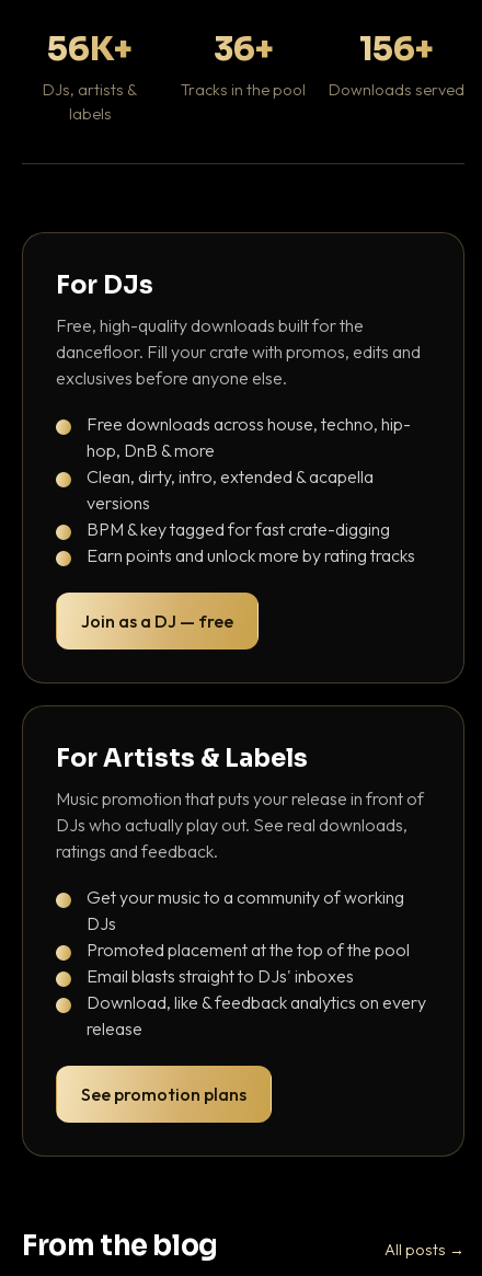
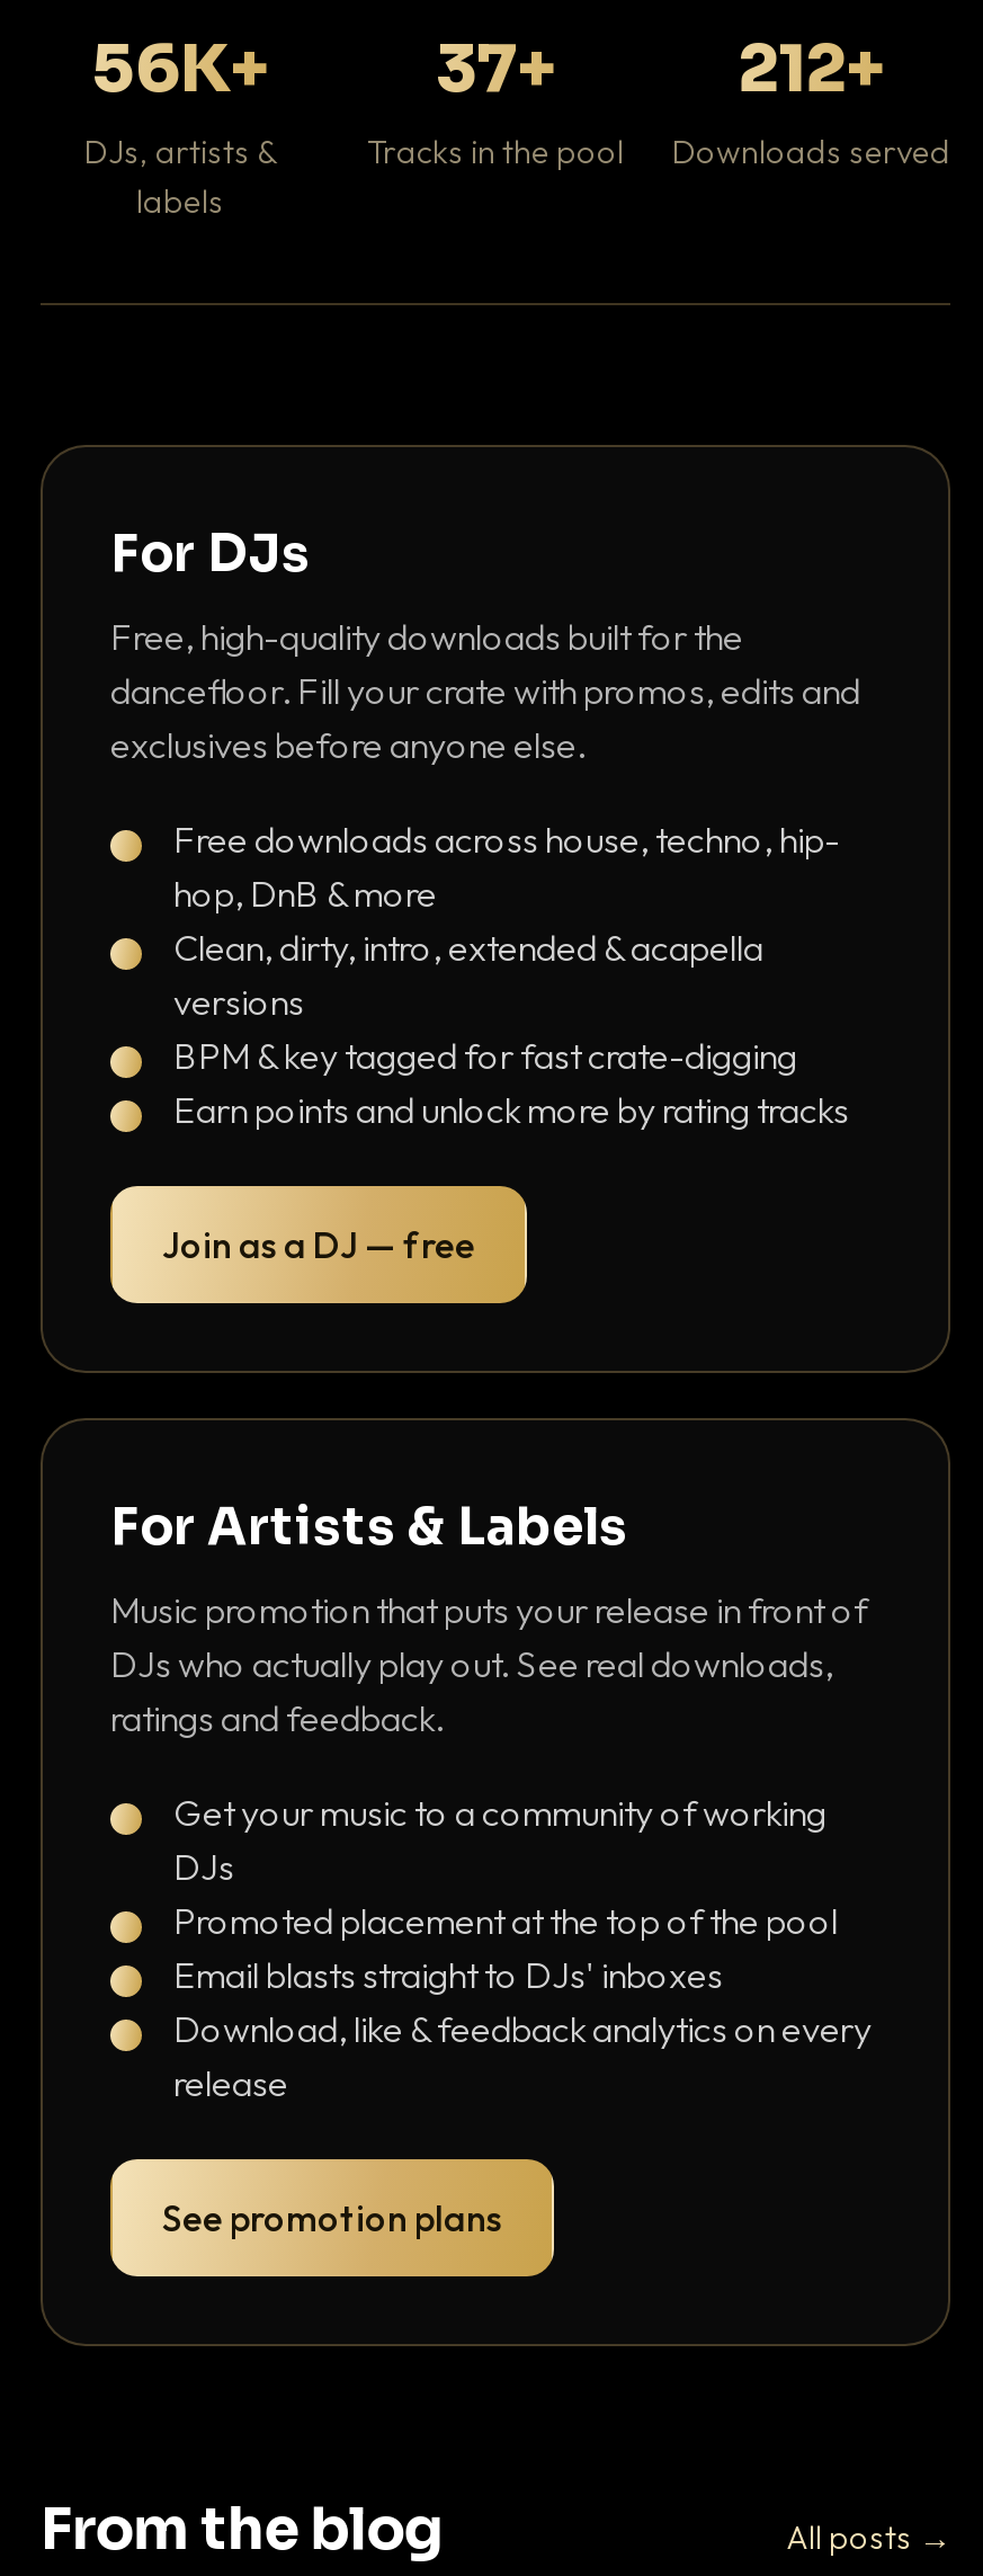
- 36+
+ 37+

- 156+
+ 212+
